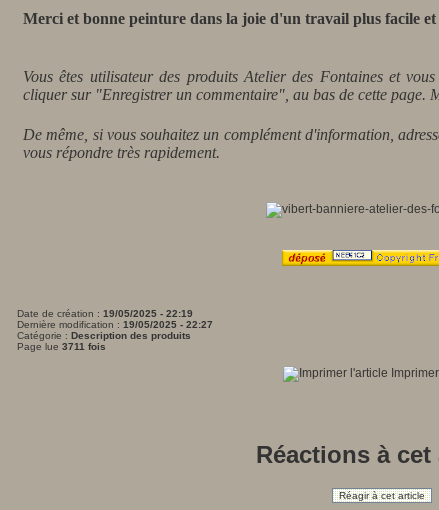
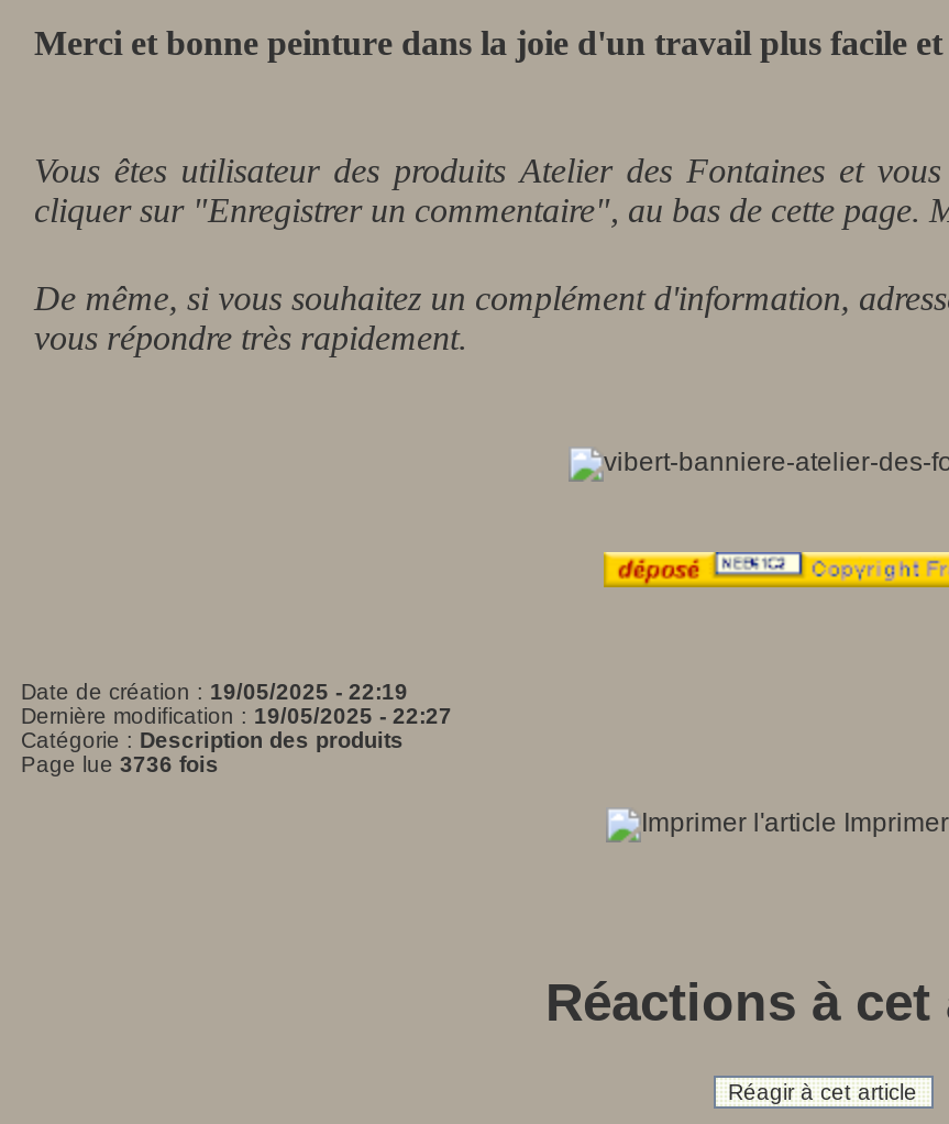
- Page lue 3711 fois
+ Page lue 3736 fois
